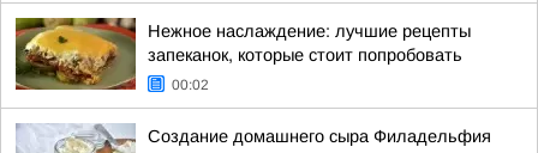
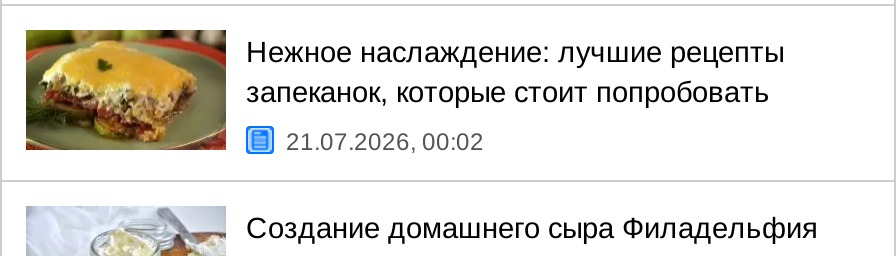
- 00:02
+ 21.07.2026, 00:02
